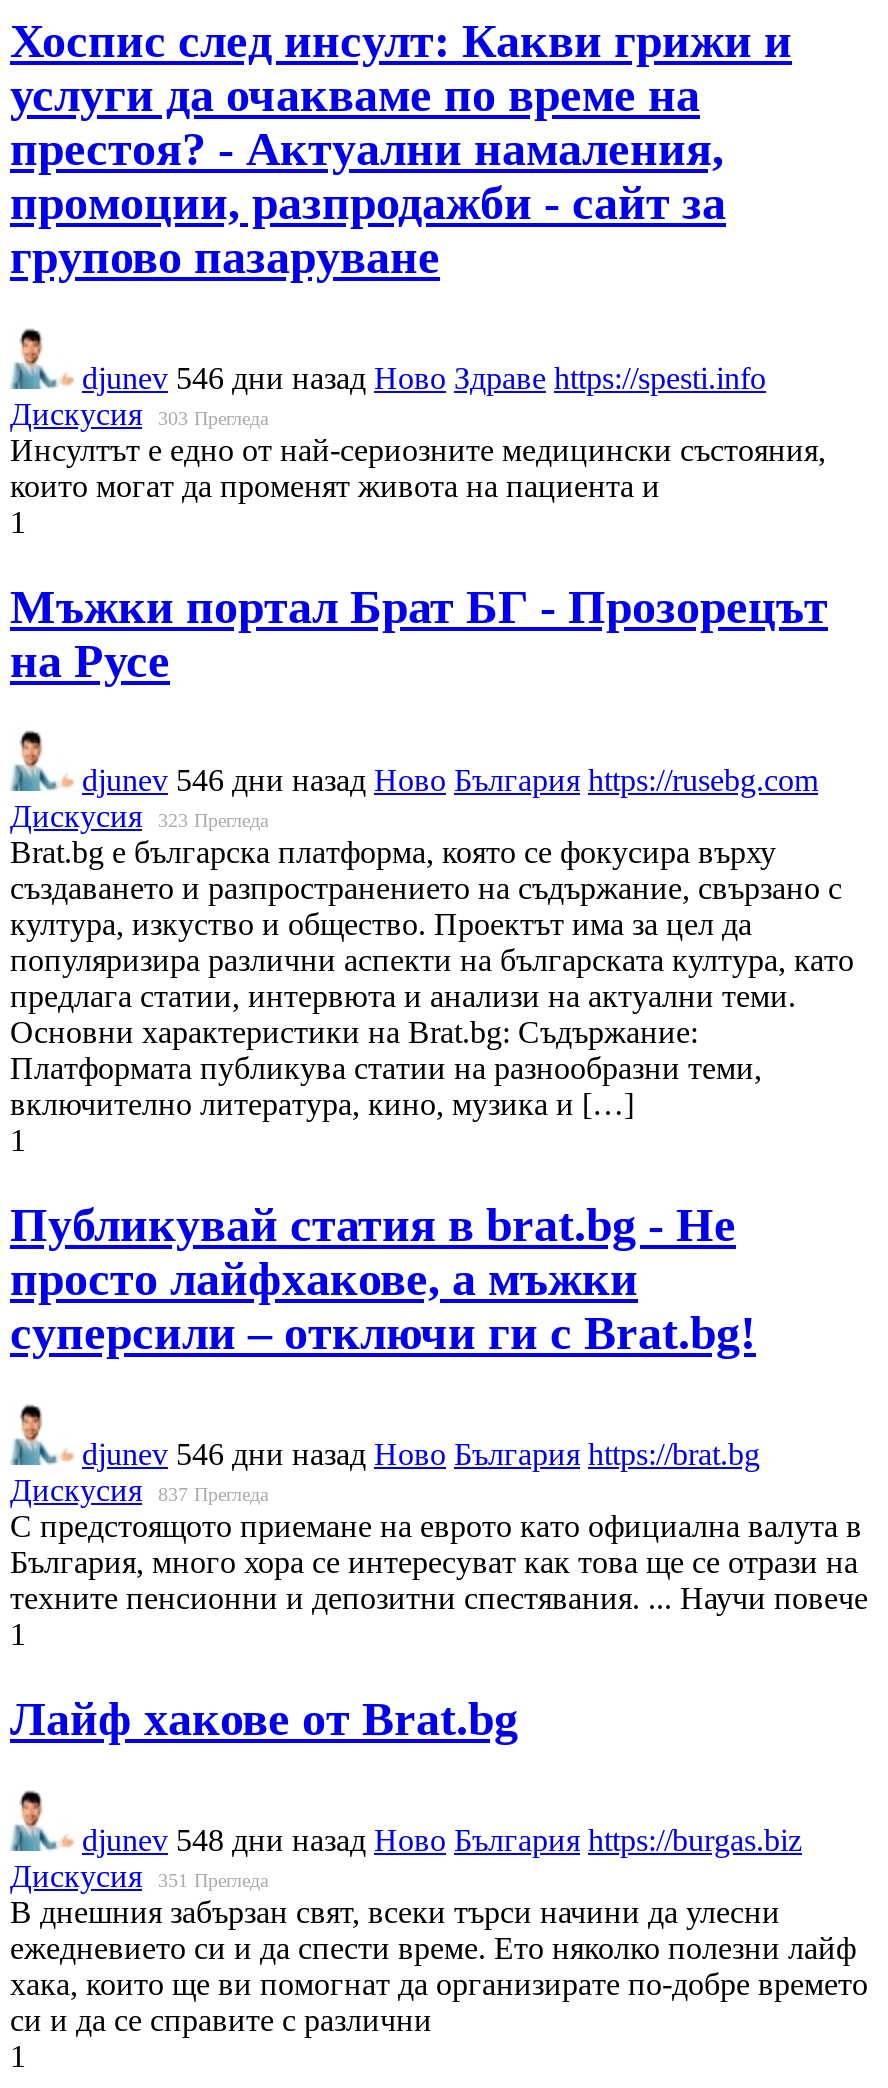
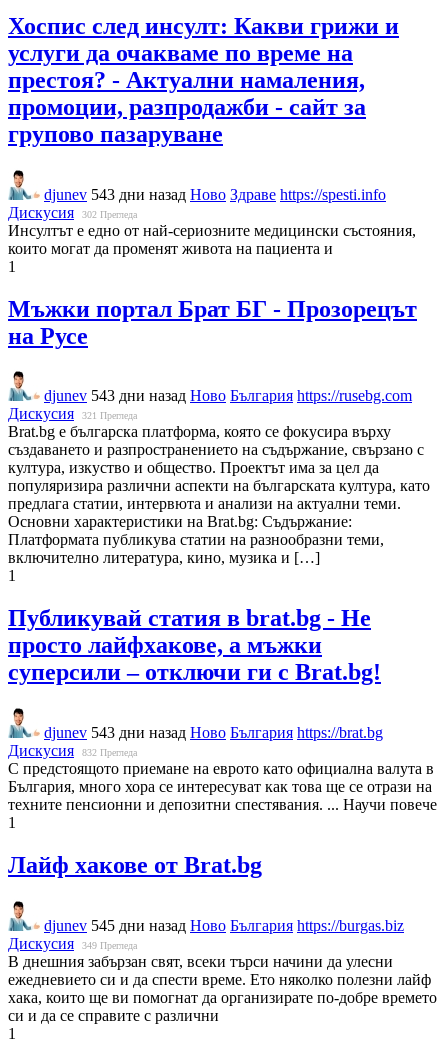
- djunev 546 дни назад Ново Здраве https://spesti.info
+ djunev 543 дни назад Ново Здраве https://spesti.info

- Дискусия 303 Прегледа
+ Дискусия 302 Прегледа

- djunev 546 дни назад Ново България https://rusebg.com
+ djunev 543 дни назад Ново България https://rusebg.com

- Дискусия 323 Прегледа
+ Дискусия 321 Прегледа

- djunev 546 дни назад Ново България https://brat.bg
+ djunev 543 дни назад Ново България https://brat.bg

- Дискусия 837 Прегледа
+ Дискусия 832 Прегледа

- djunev 548 дни назад Ново България https://burgas.biz
+ djunev 545 дни назад Ново България https://burgas.biz

- Дискусия 351 Прегледа
+ Дискусия 349 Прегледа
